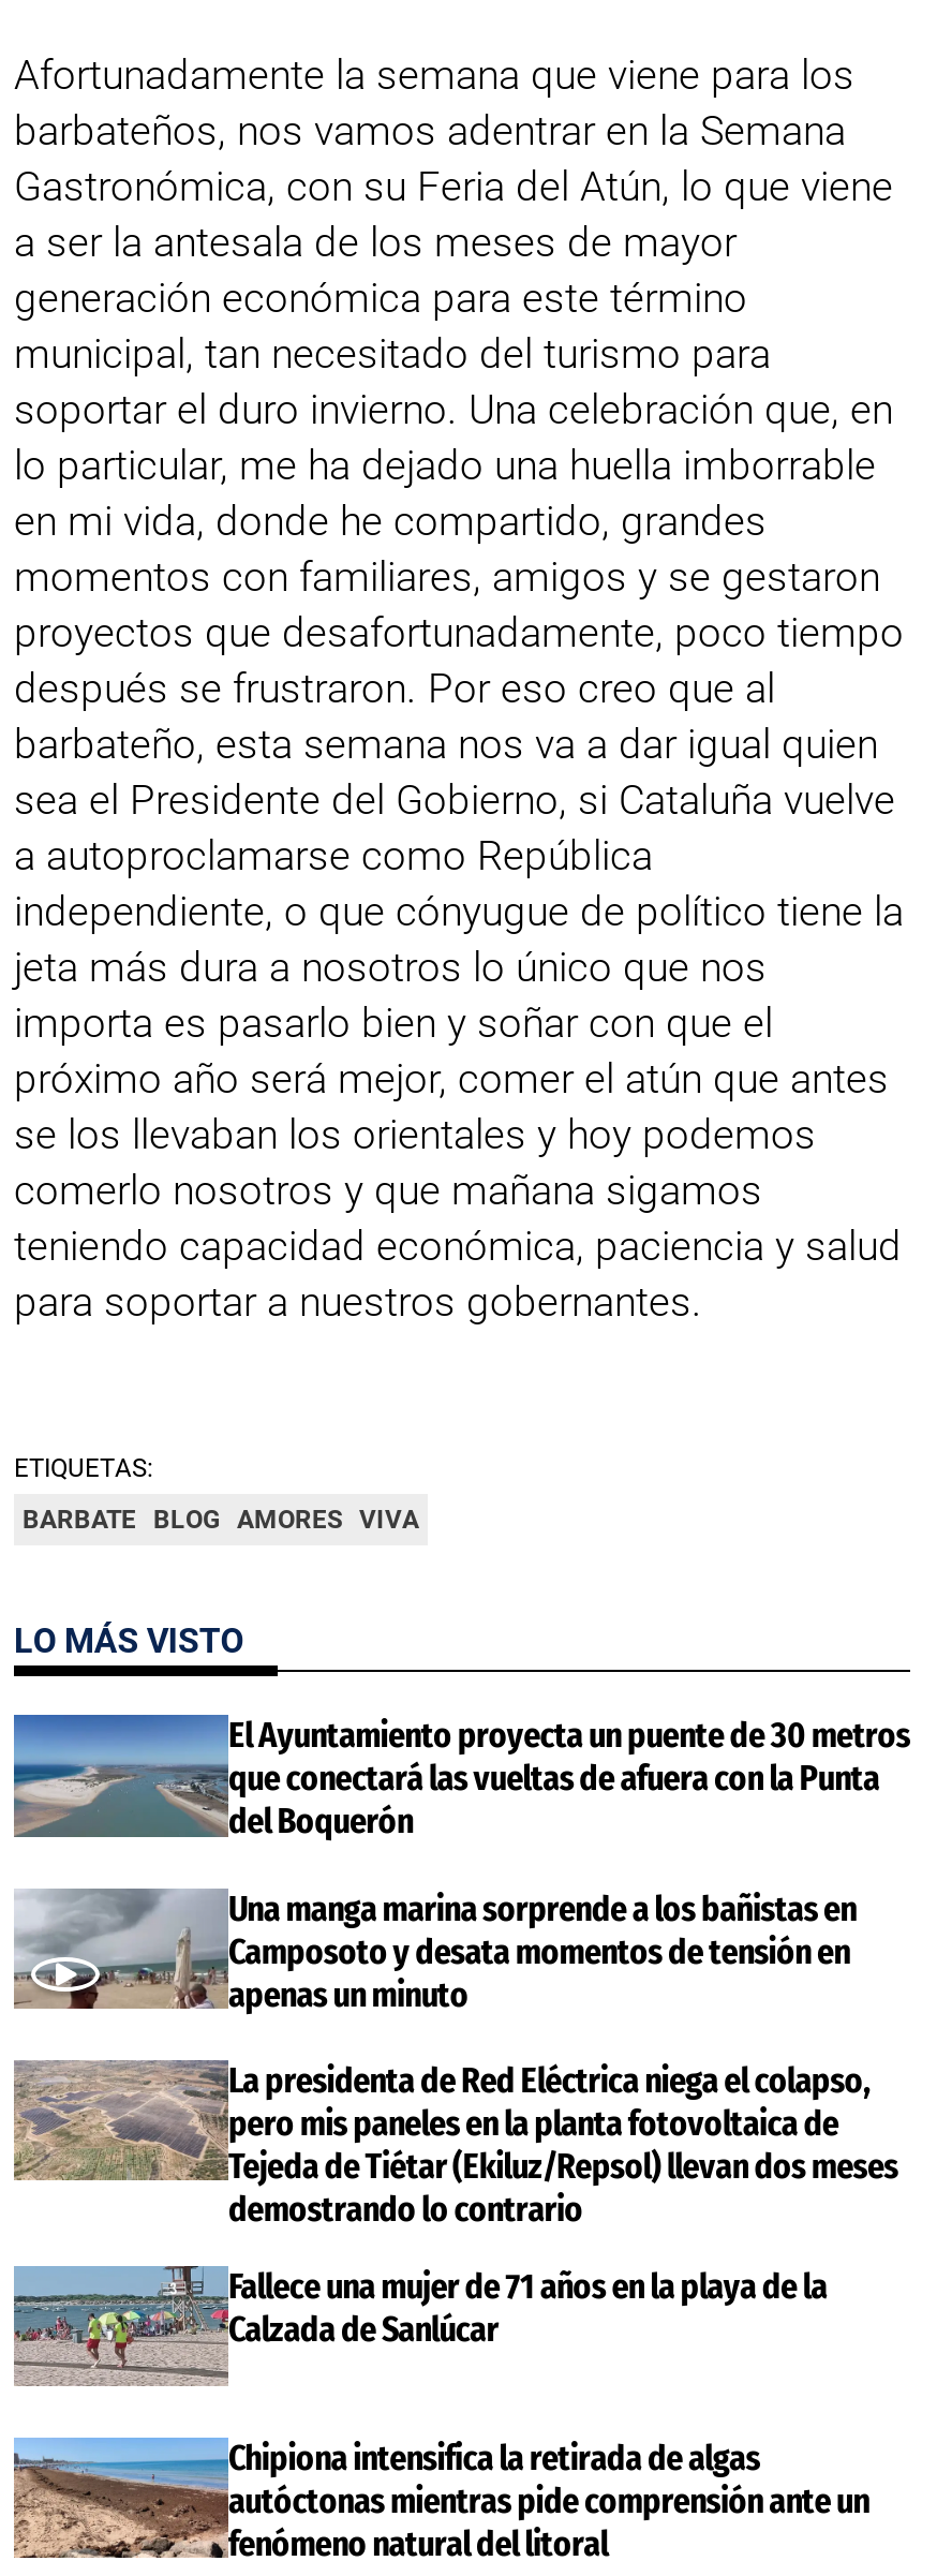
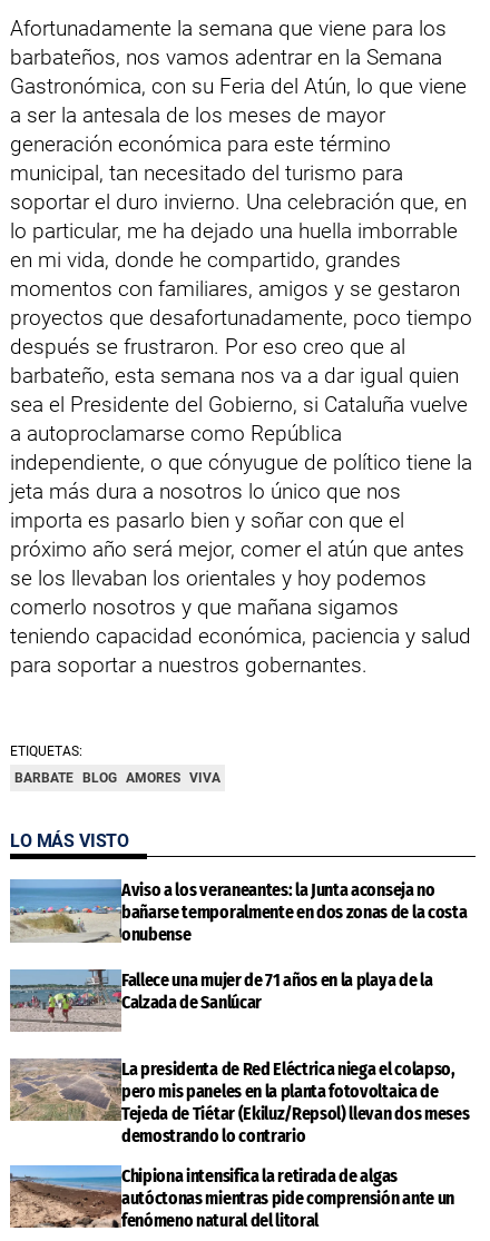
- [image]
- El Ayuntamiento proyecta un puente de 30 metros
- que conectará las vueltas de afuera con la Punta
- del Boquerón
+ [image]
+ Aviso a los veraneantes: la Junta aconseja no
+ bañarse temporalmente en dos zonas de la costa
+ onubense

- [image]
+ [image]

- Una manga marina sorprende a los bañistas en
- Camposoto y desata momentos de tensión en
- apenas un minuto

moved up: Fallece una mujer de 71 años en la playa de la | Calzada de Sanlúcar
